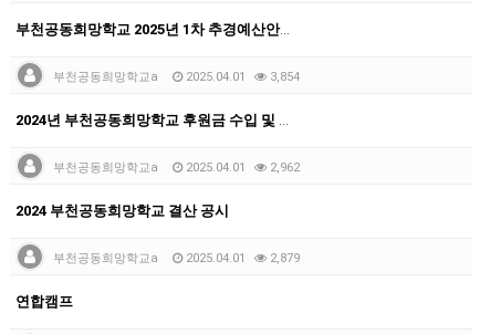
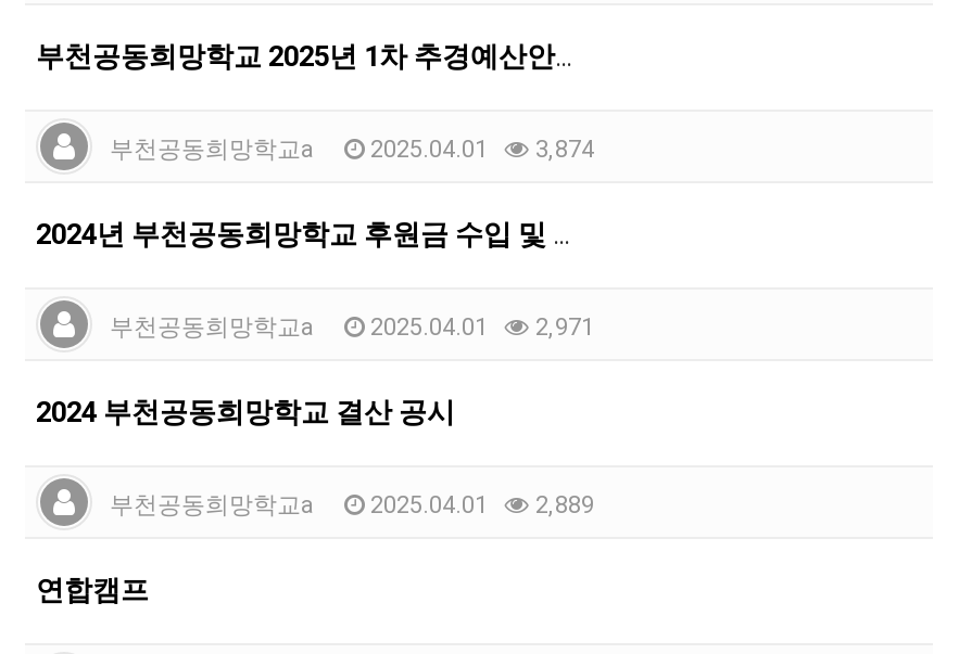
- 부천공동희망학교a 2025.04.01 3,854
+ 부천공동희망학교a 2025.04.01 3,874

- 부천공동희망학교a 2025.04.01 2,962
+ 부천공동희망학교a 2025.04.01 2,971

- 부천공동희망학교a 2025.04.01 2,879
+ 부천공동희망학교a 2025.04.01 2,889
